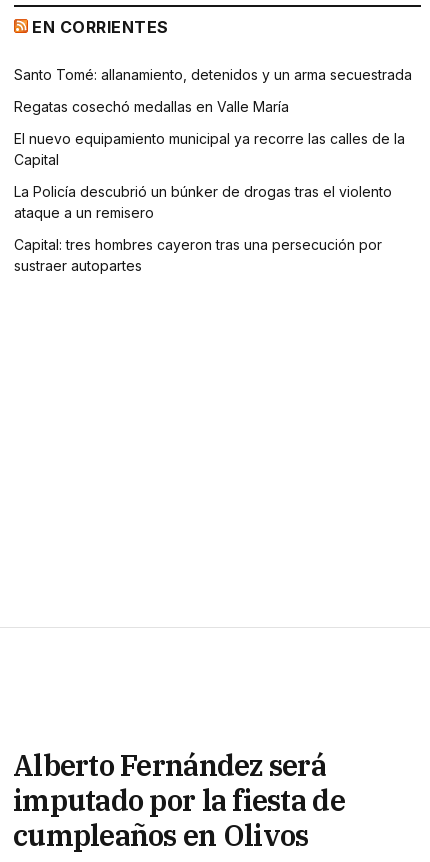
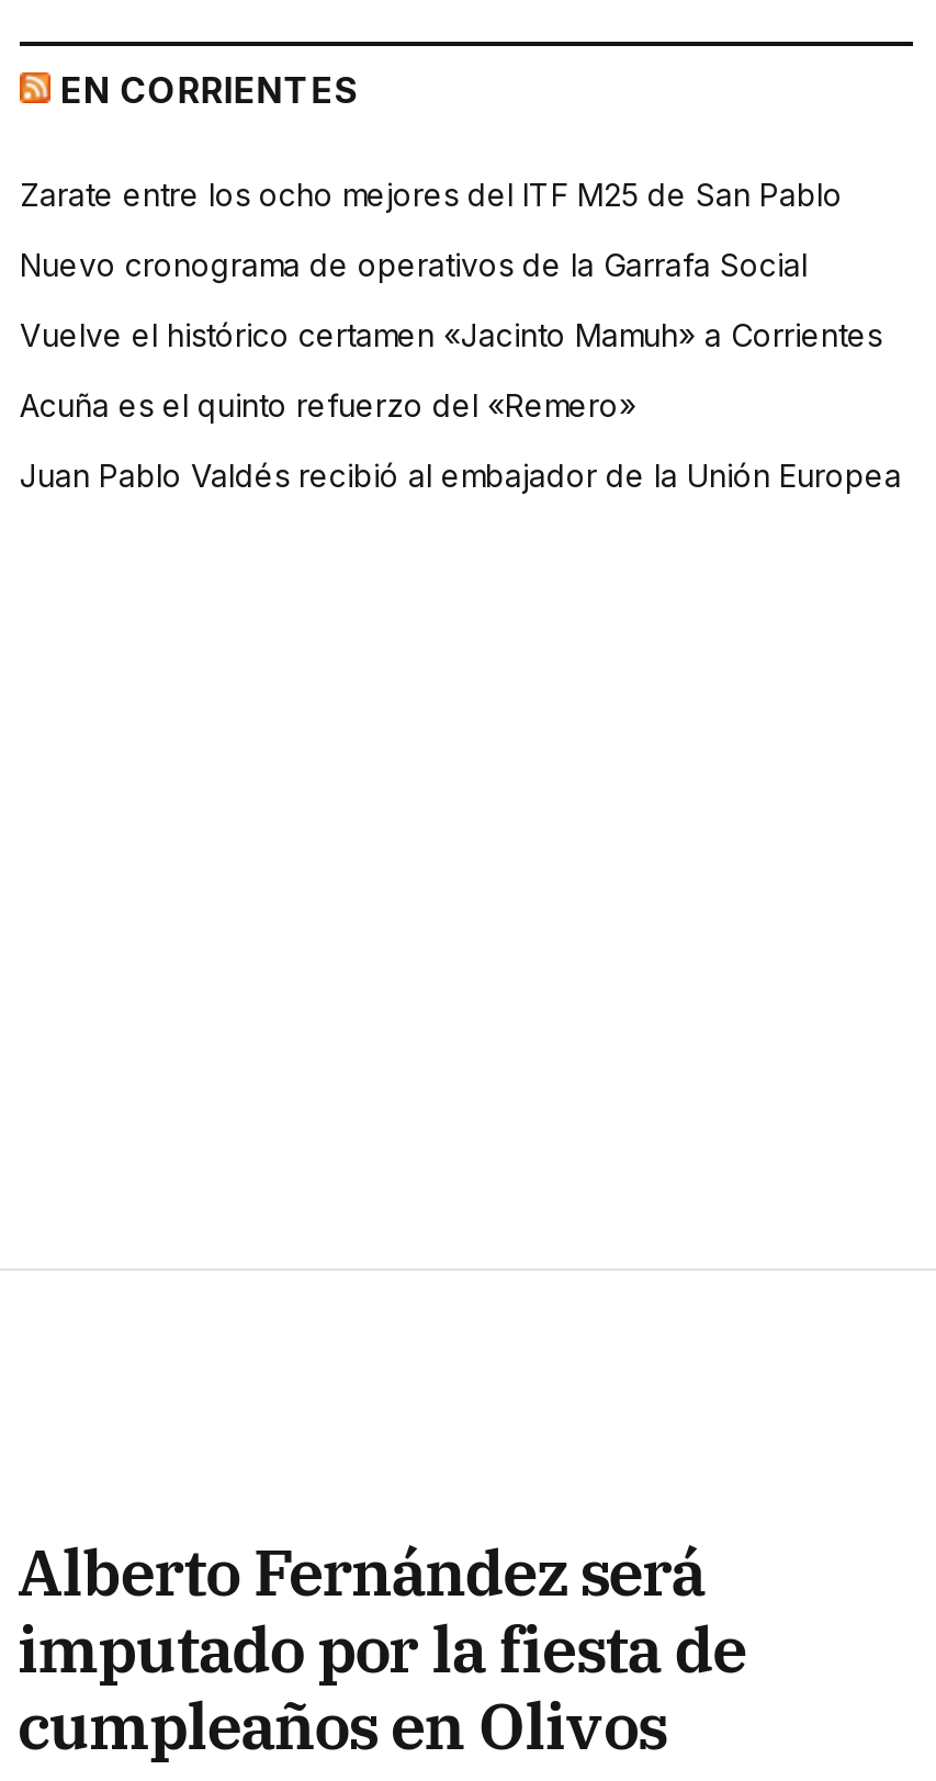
- Santo Tomé: allanamiento, detenidos y un arma secuestrada
+ Zarate entre los ocho mejores del ITF M25 de San Pablo

- Regatas cosechó medallas en Valle María
+ Nuevo cronograma de operativos de la Garrafa Social

- El nuevo equipamiento municipal ya recorre las calles de la
- Capital
+ Vuelve el histórico certamen «Jacinto Mamuh» a Corrientes

- La Policía descubrió un búnker de drogas tras el violento
- ataque a un remisero
+ Acuña es el quinto refuerzo del «Remero»

- Capital: tres hombres cayeron tras una persecución por
- sustraer autopartes
+ Juan Pablo Valdés recibió al embajador de la Unión Europea
